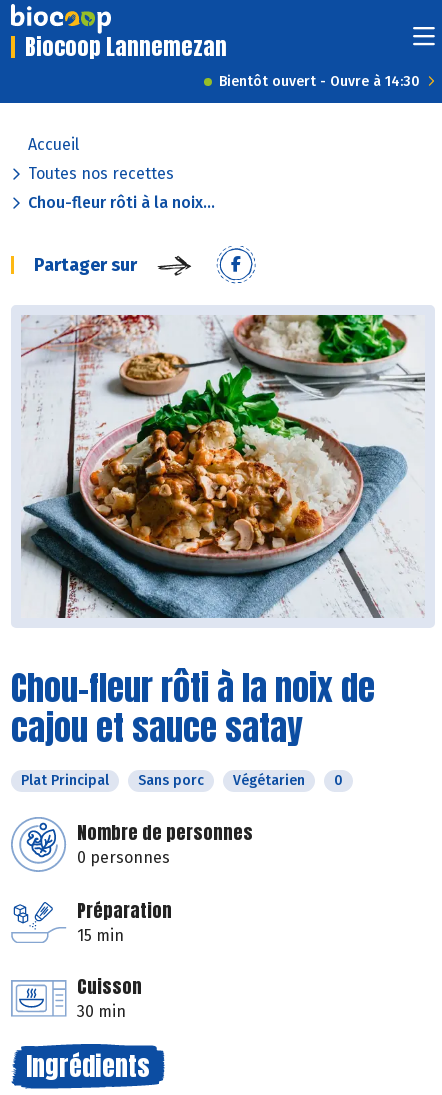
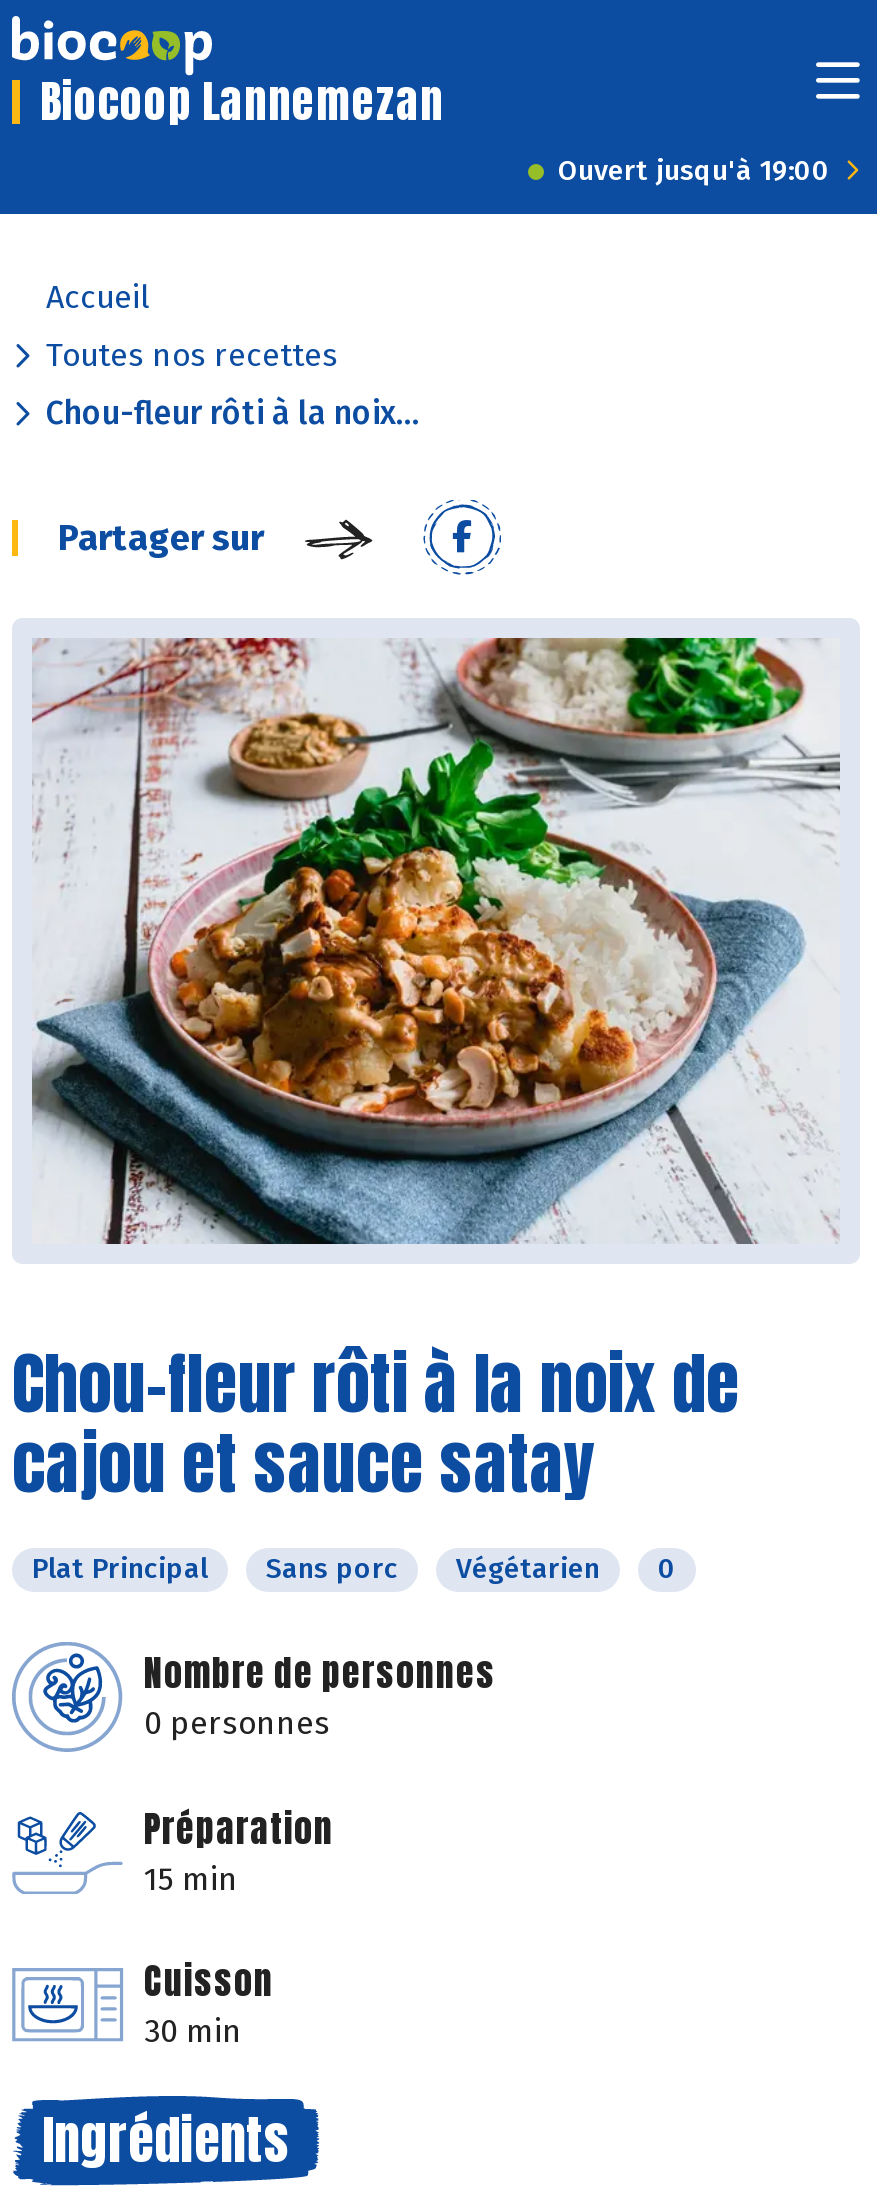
- Bientôt ouvert - Ouvre à 14:30
+ Ouvert jusqu'à 19:00
